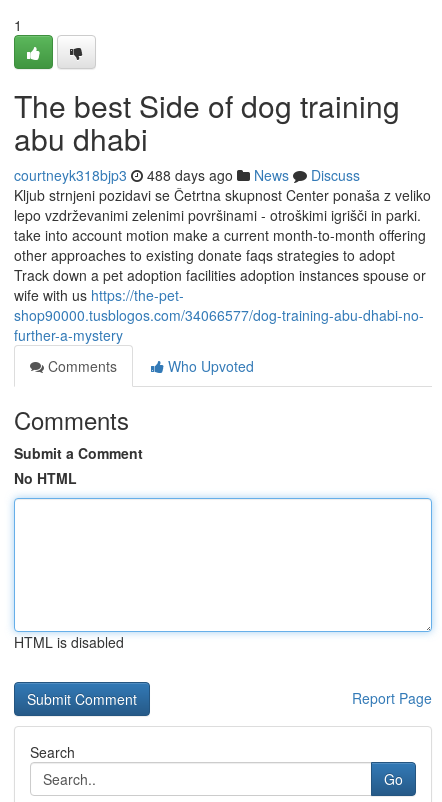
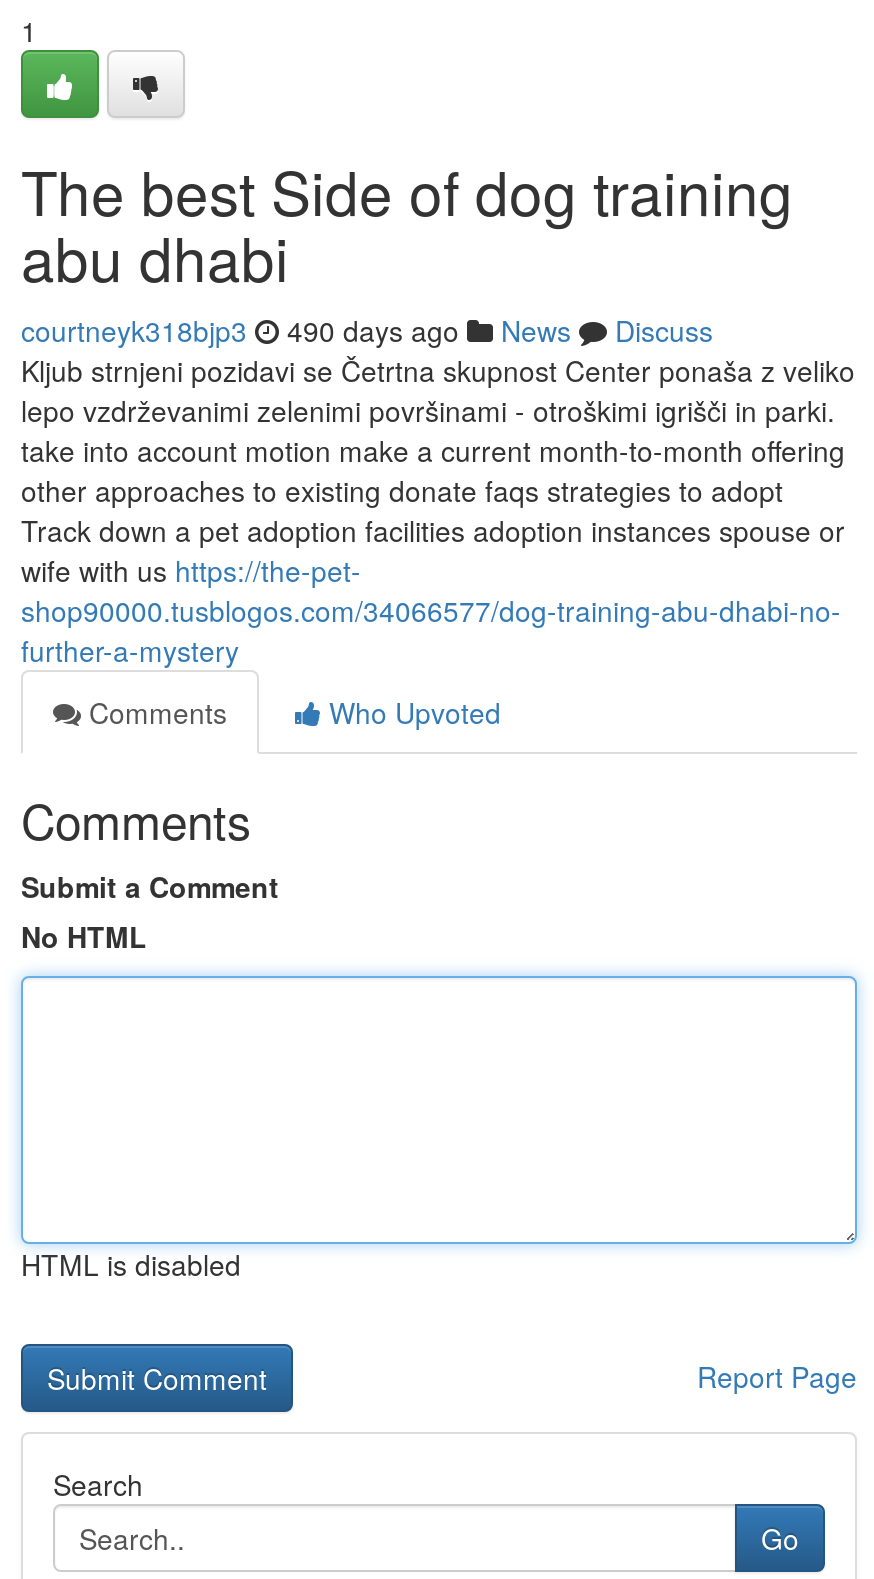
- courtneyk318bjp3 488 days ago News Discuss
+ courtneyk318bjp3 490 days ago News Discuss
